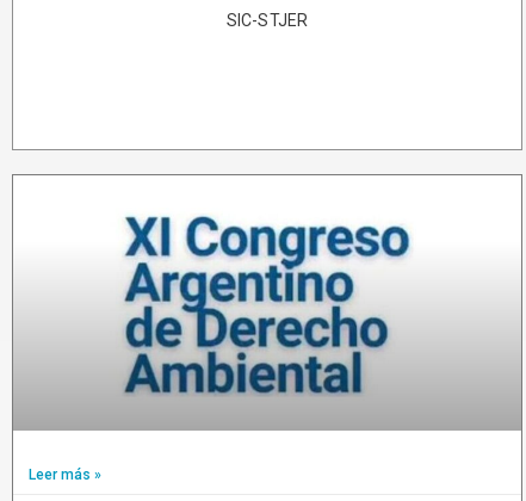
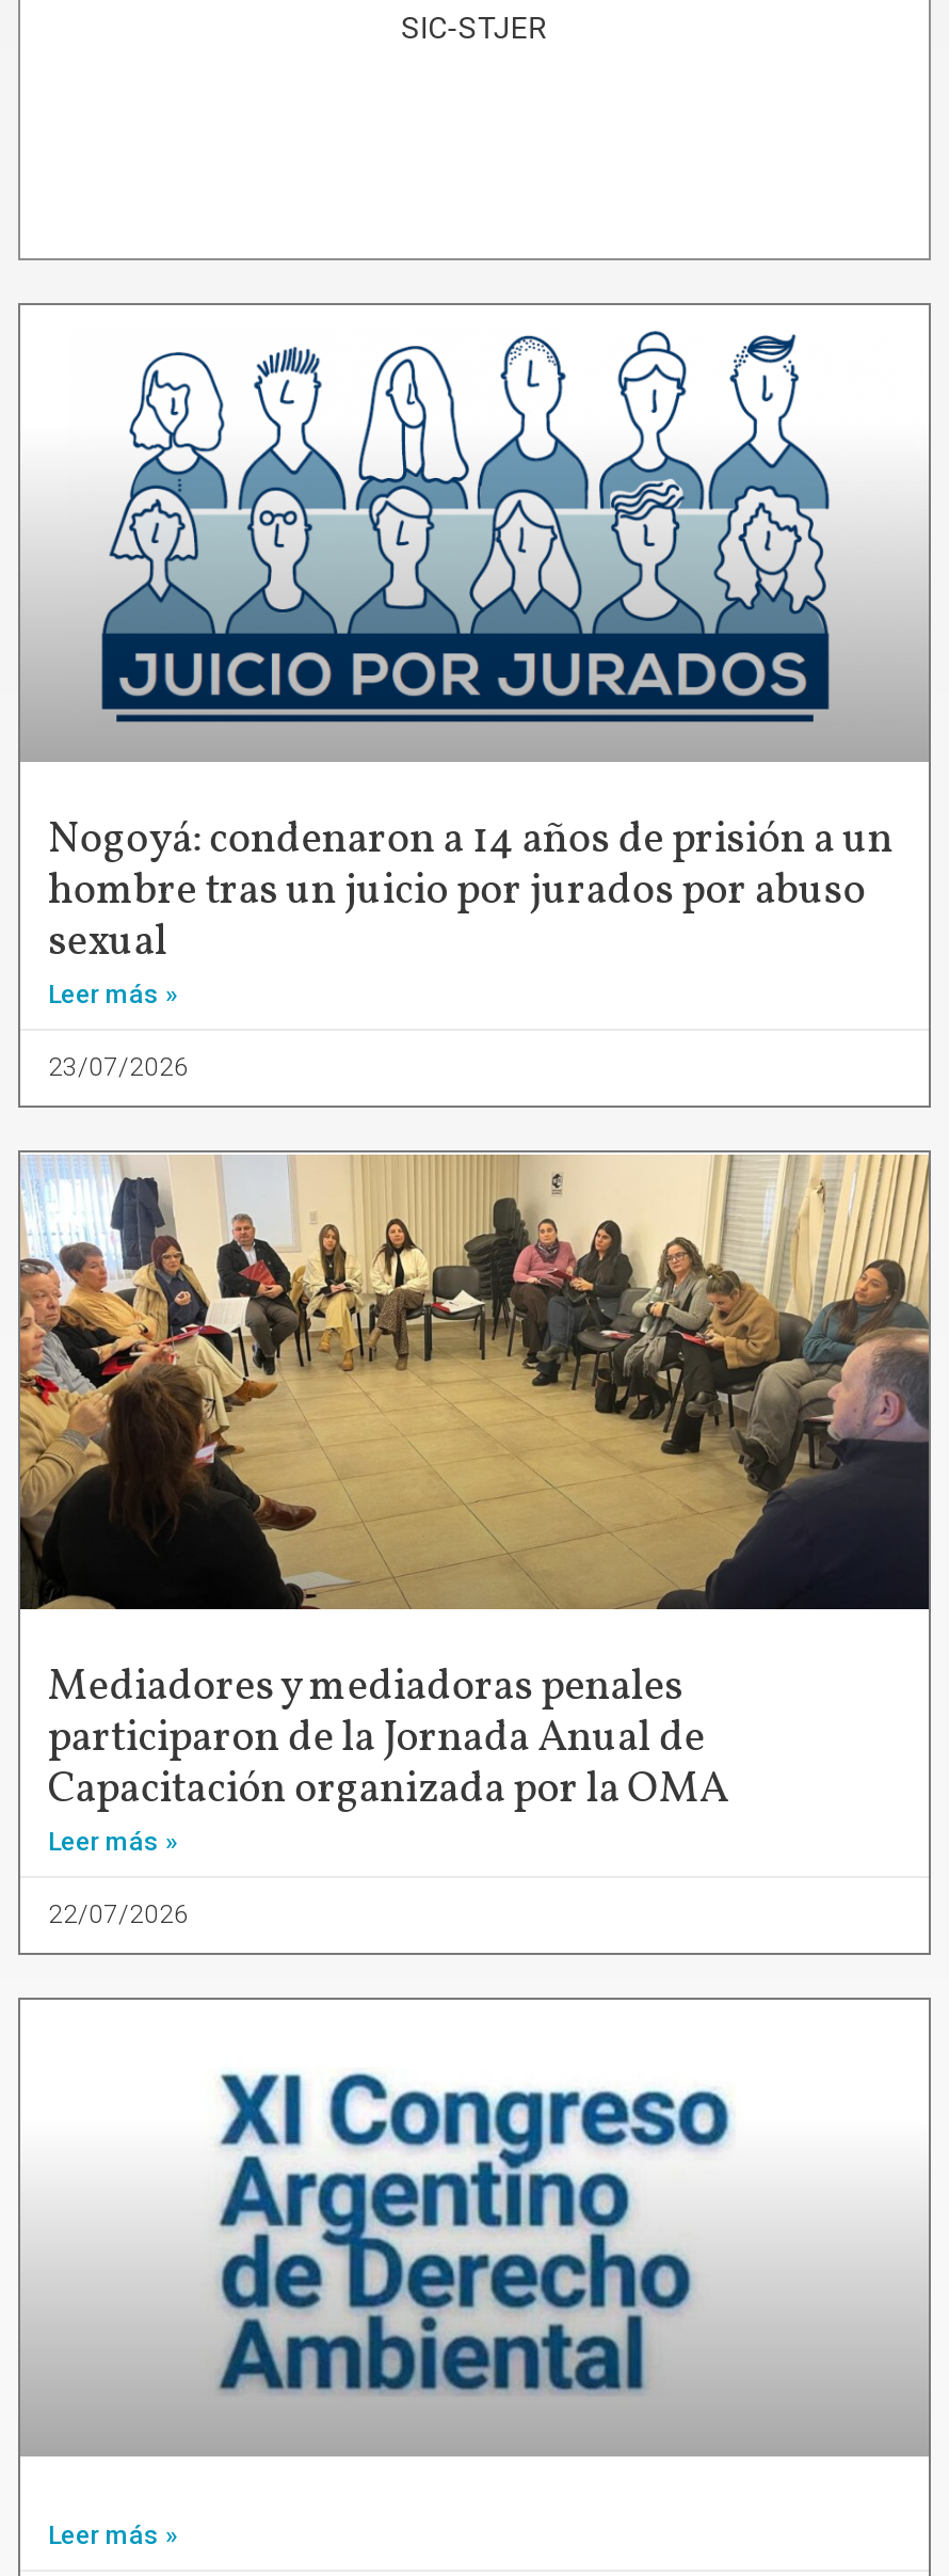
+ [image]
+ Mediadores y mediadoras penales
+ participaron de la Jornada Anual de
+ Capacitación organizada por la OMA
+ Leer más »
+ 22/07/2026

+ Nogoyá: condenaron a 14 años de prisión a un
+ hombre tras un juicio por jurados por abuso
+ sexual
+ Leer más »
+ 23/07/2026

+ [image]
